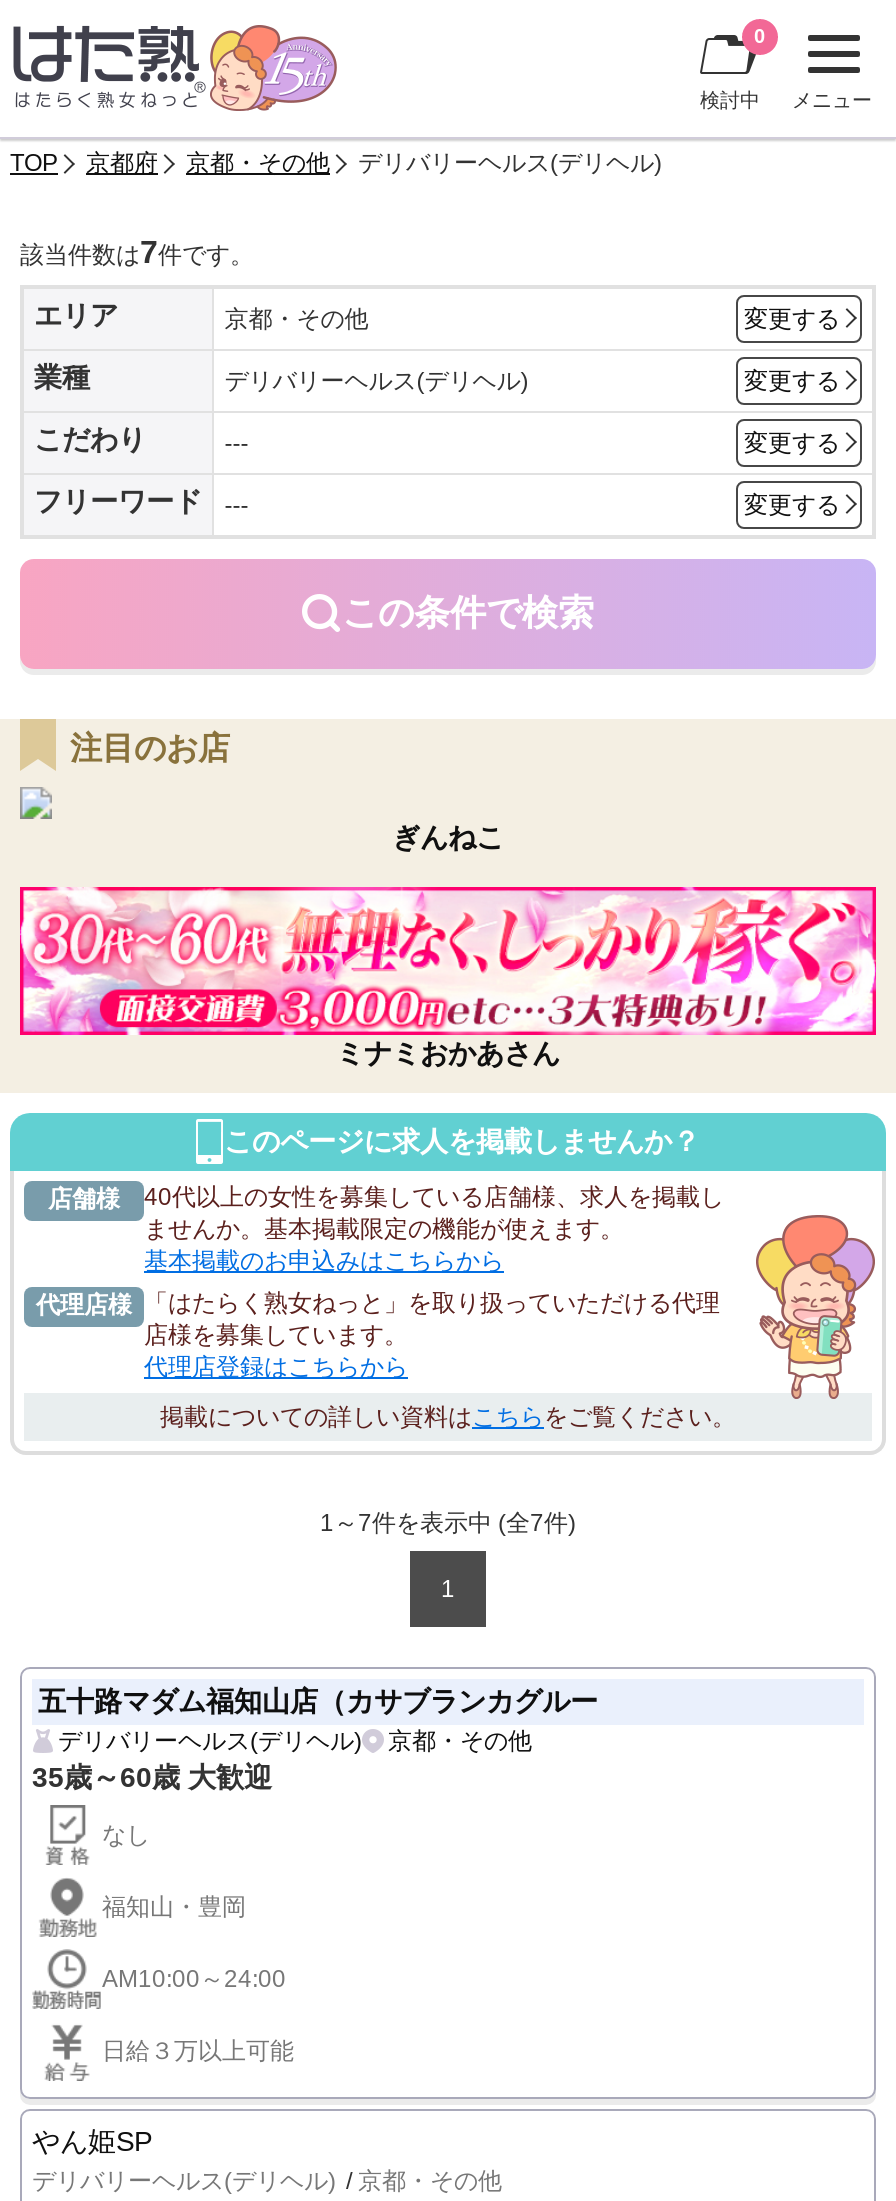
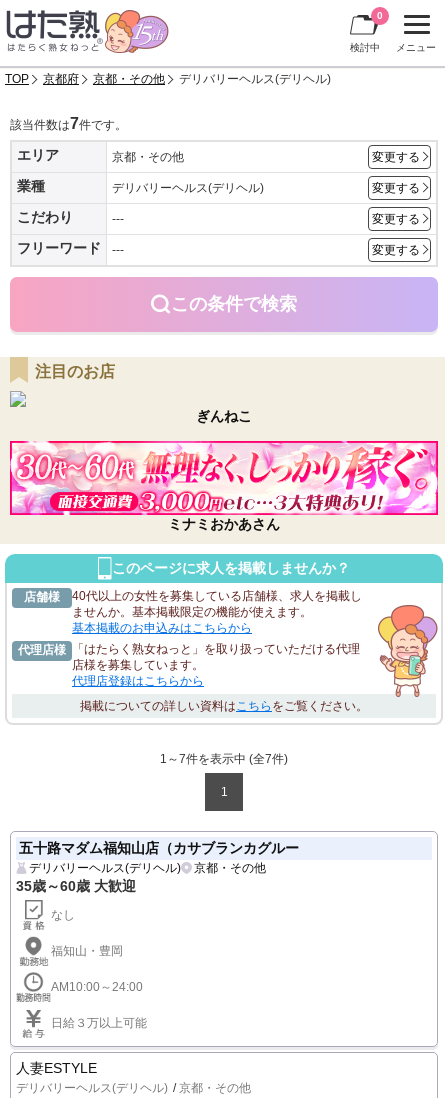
- やん姫SP
+ 人妻ESTYLE
